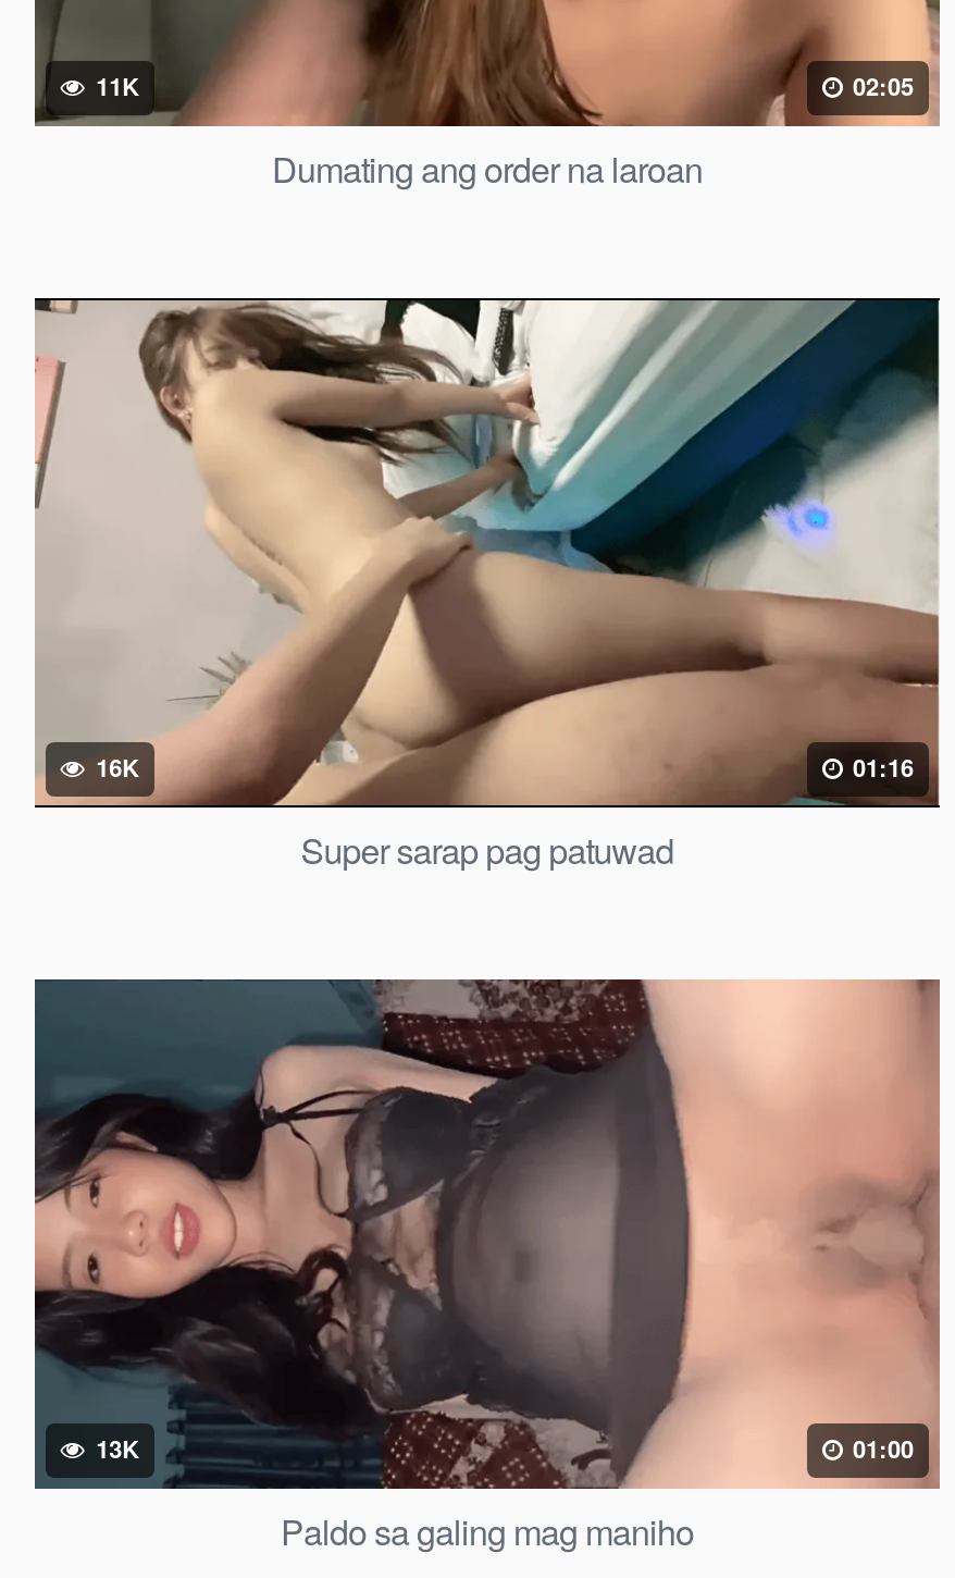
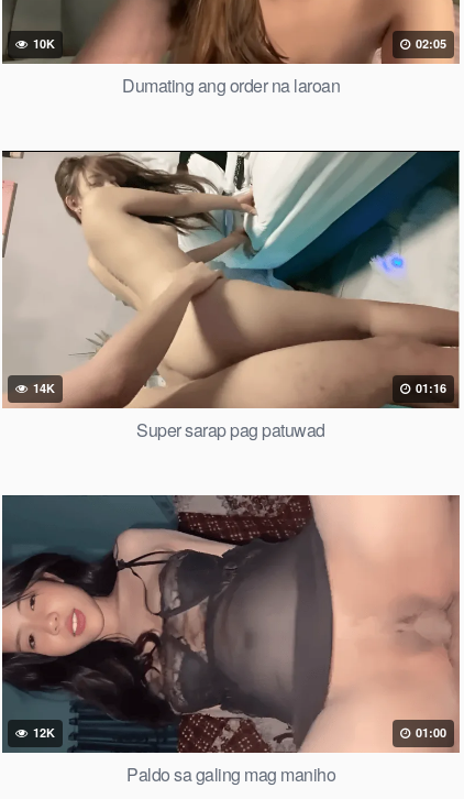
- 11K
+ 10K

- 16K
+ 14K

- 13K
+ 12K
